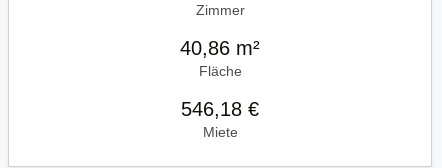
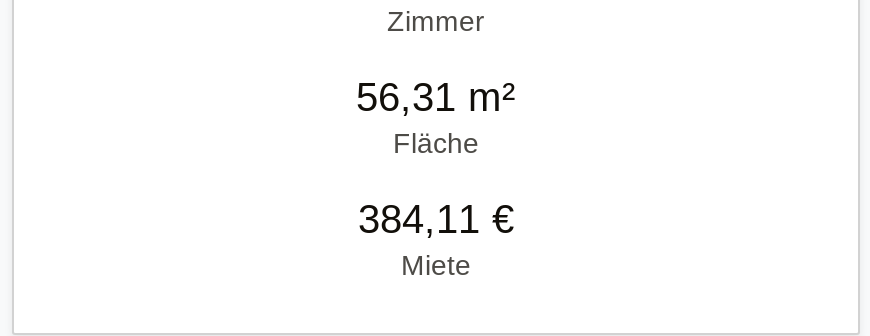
- 40,86 m²
+ 56,31 m²

- 546,18 €
+ 384,11 €
